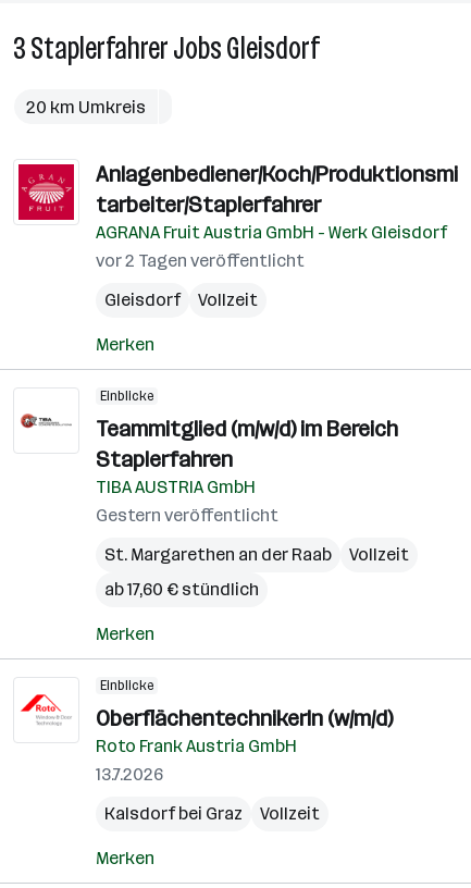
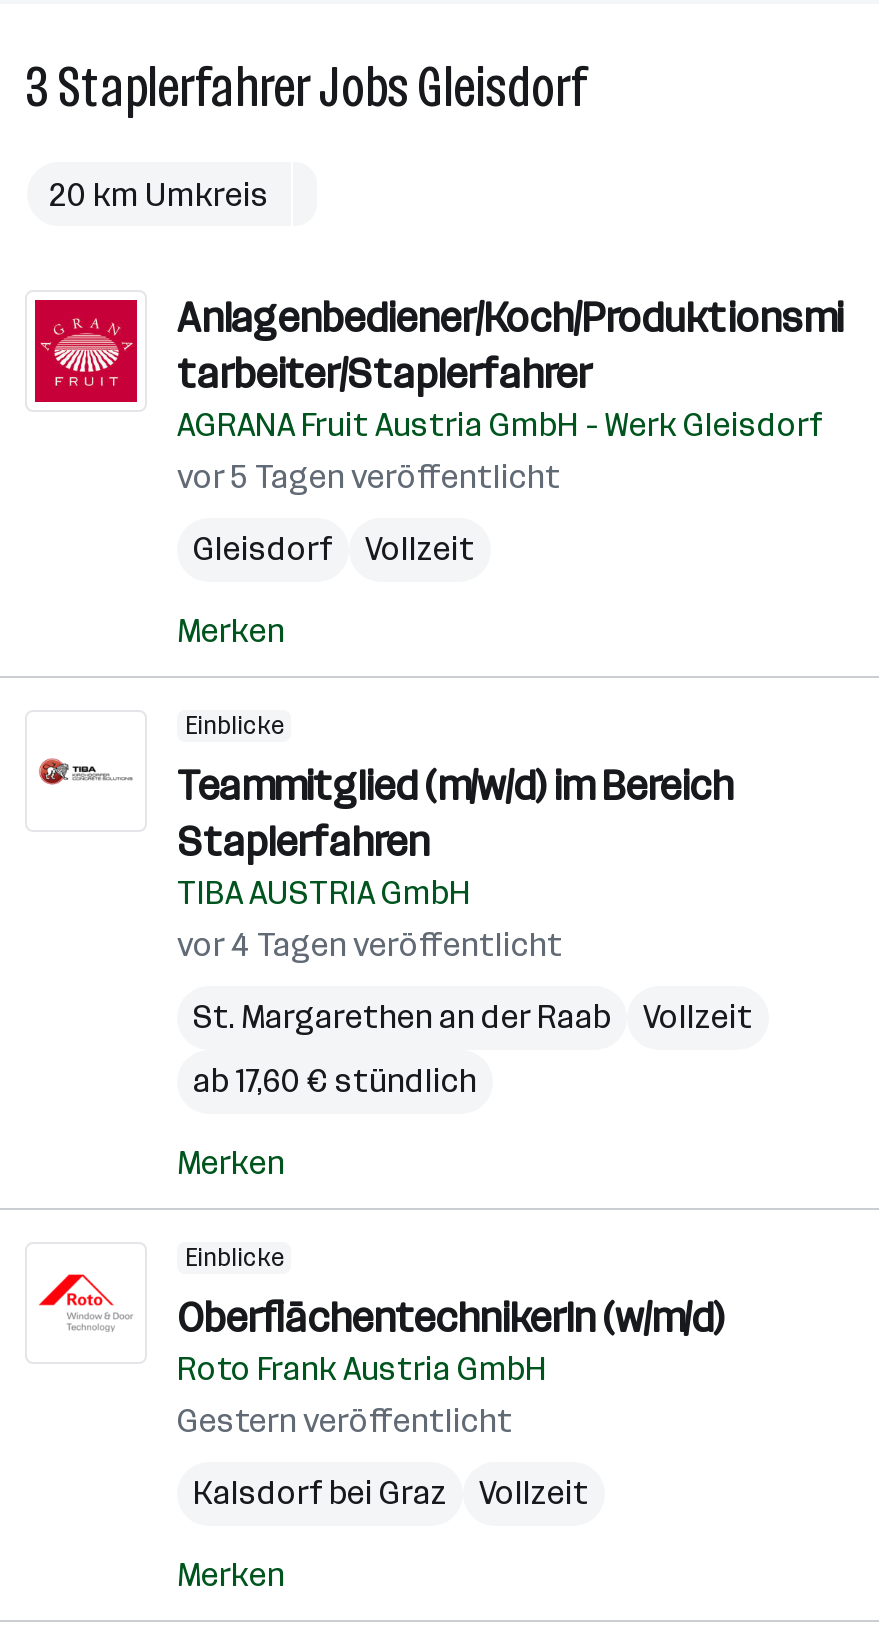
- vor 2 Tagen veröffentlicht
+ vor 5 Tagen veröffentlicht

+ vor 4 Tagen veröffentlicht

moved down: Gestern veröffentlicht

- 13.7.2026
